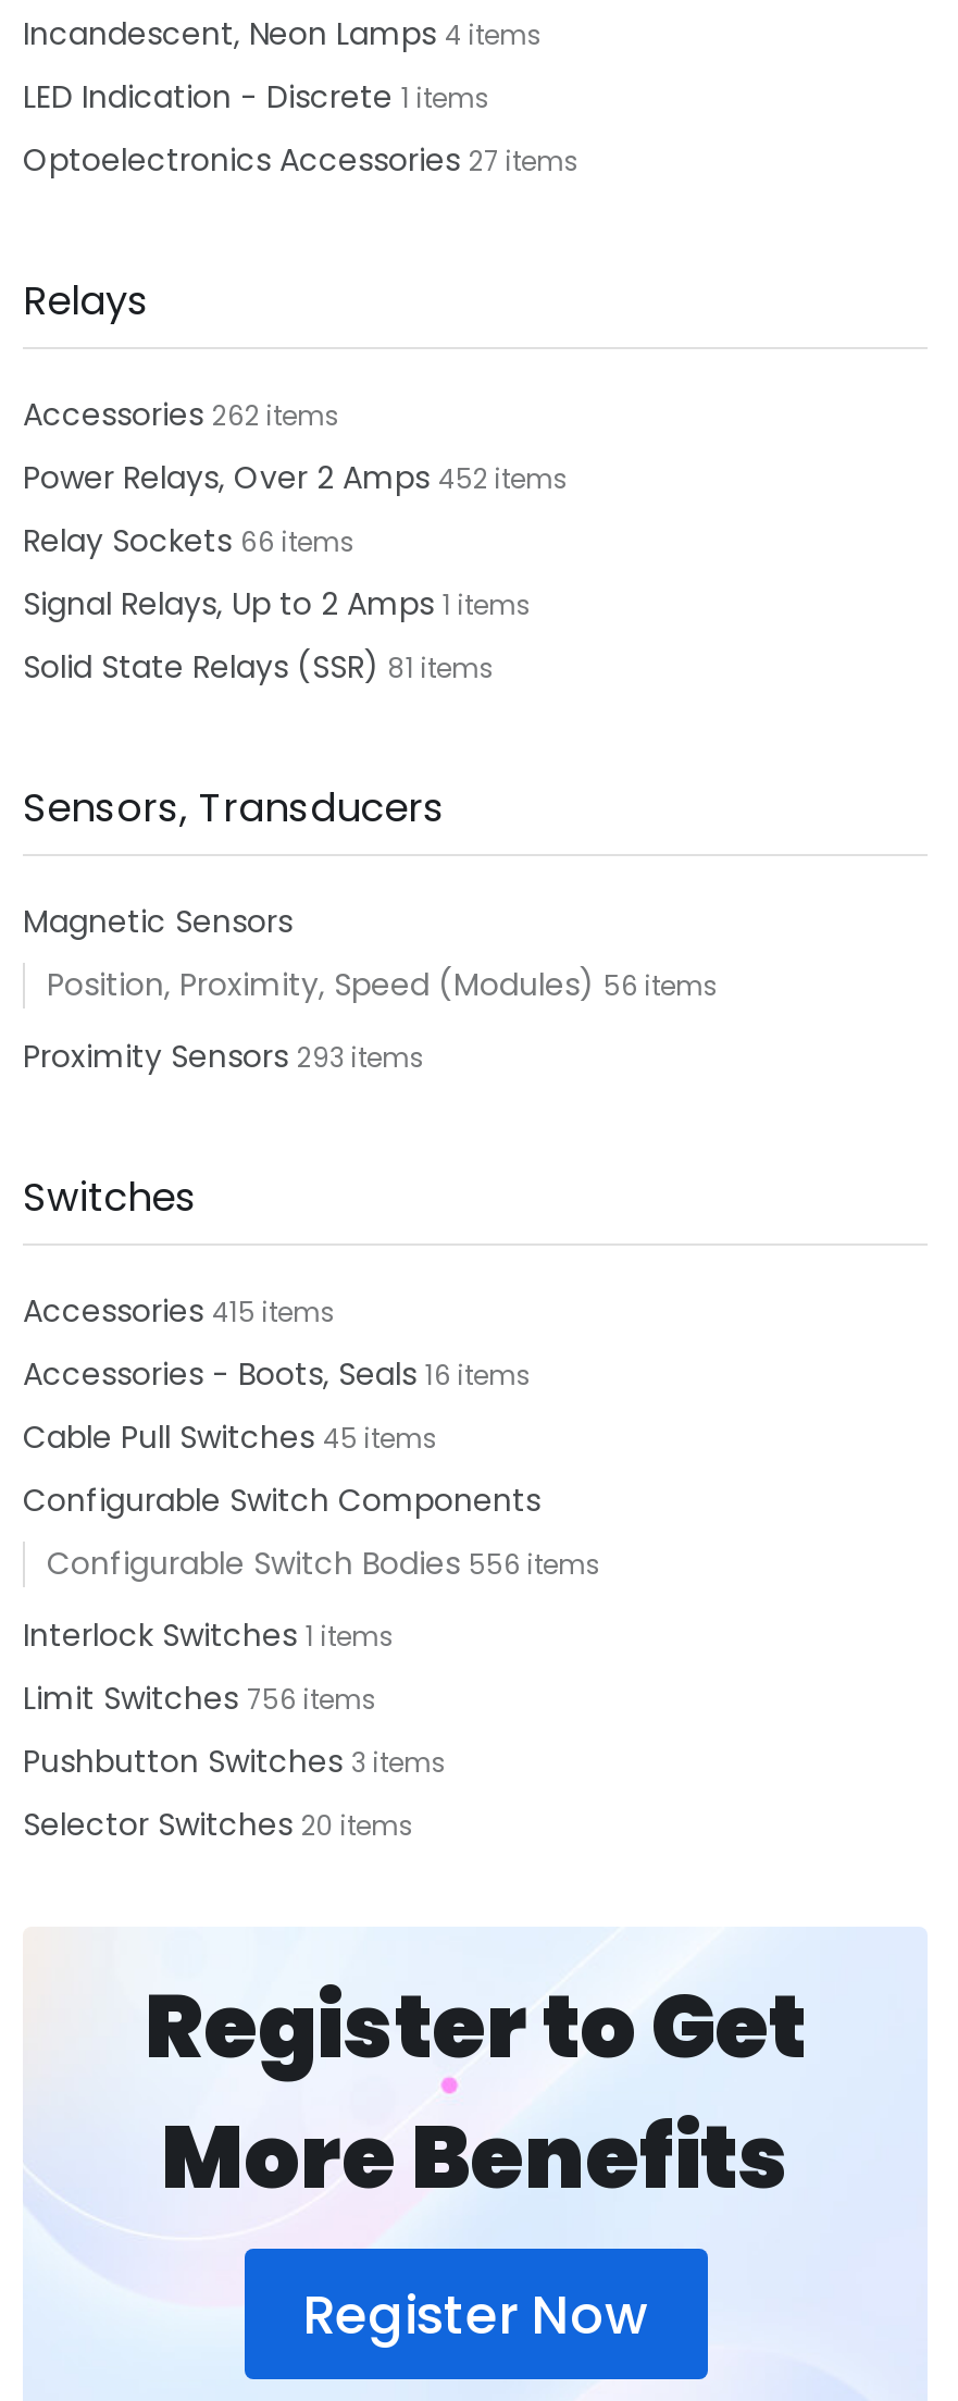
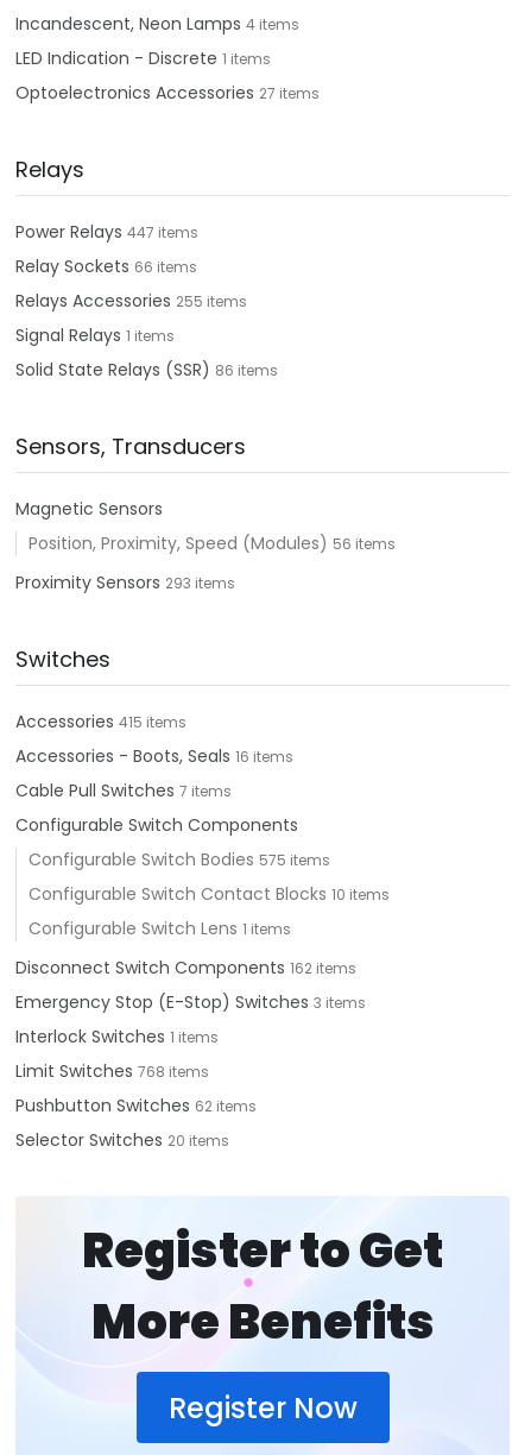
- Accessories 262 items
- Power Relays, Over 2 Amps 452 items
+ Power Relays 447 items

moved up: Relay Sockets 66 items

- Signal Relays, Up to 2 Amps 1 items
- Solid State Relays (SSR) 81 items
+ Relays Accessories 255 items
+ Signal Relays 1 items
+ Solid State Relays (SSR) 86 items

- Cable Pull Switches 45 items
+ Cable Pull Switches 7 items

- Configurable Switch Bodies 556 items
+ Configurable Switch Bodies 575 items
+ Configurable Switch Contact Blocks 10 items
+ Configurable Switch Lens 1 items
+ Disconnect Switch Components 162 items
+ Emergency Stop (E-Stop) Switches 3 items

- Limit Switches 756 items
+ Limit Switches 768 items

- Pushbutton Switches 3 items
+ Pushbutton Switches 62 items
